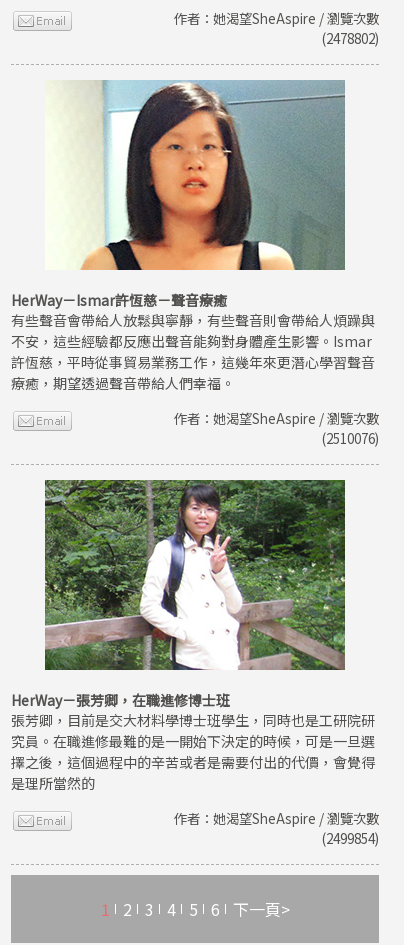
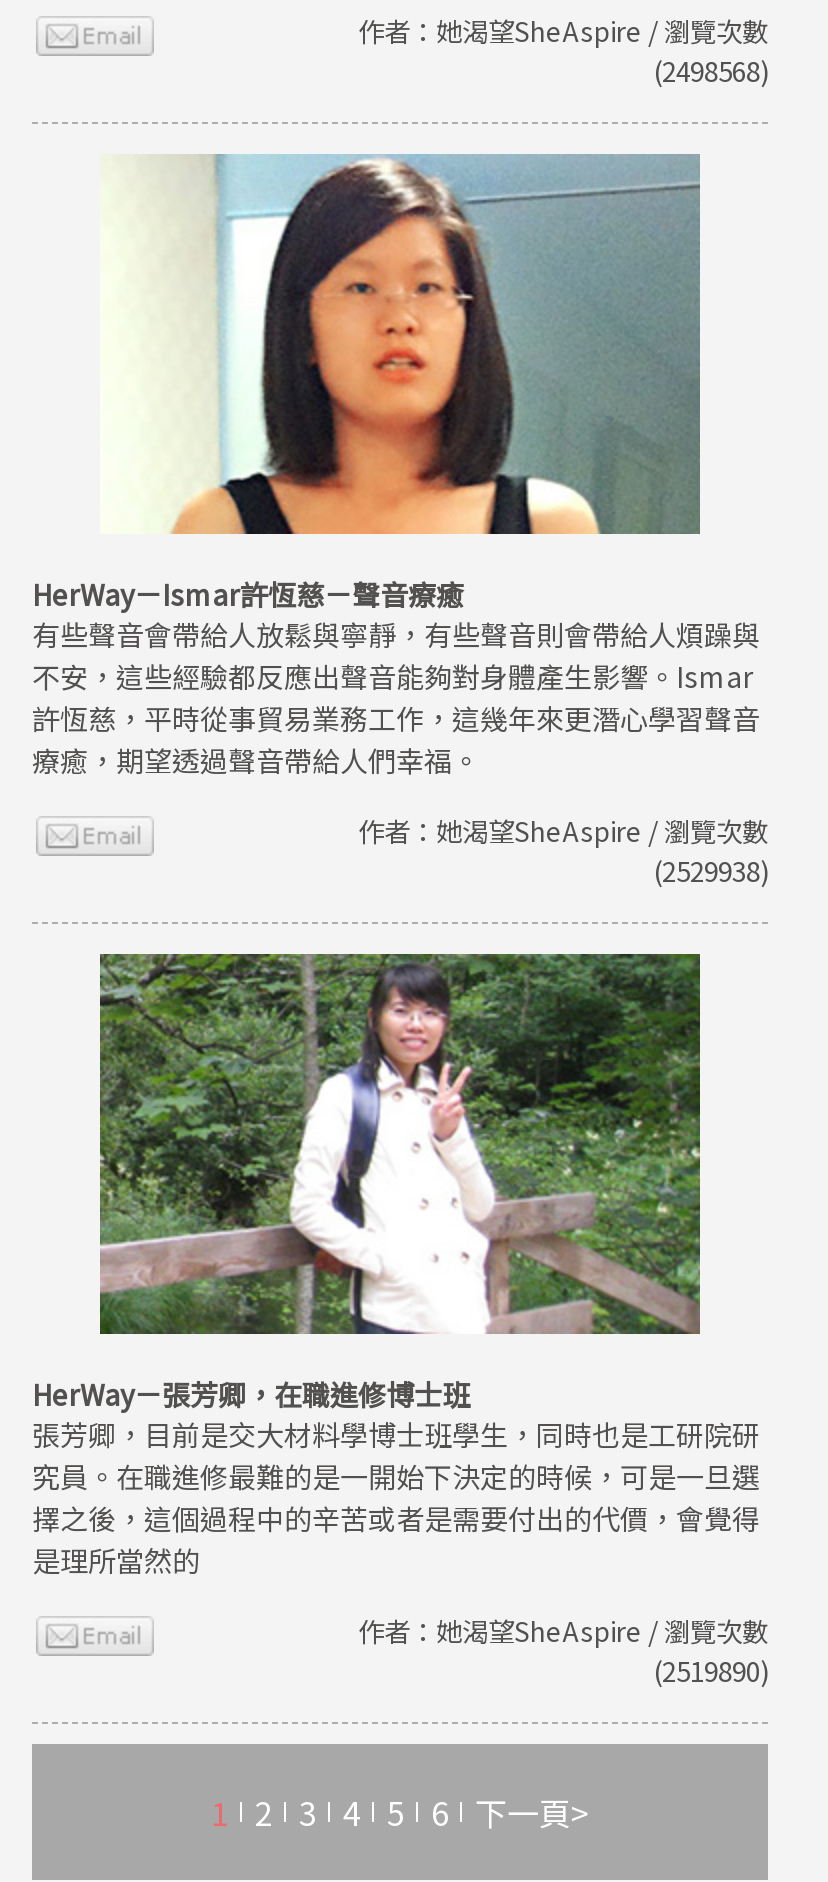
- (2478802)
+ (2498568)

- (2510076)
+ (2529938)

- (2499854)
+ (2519890)
